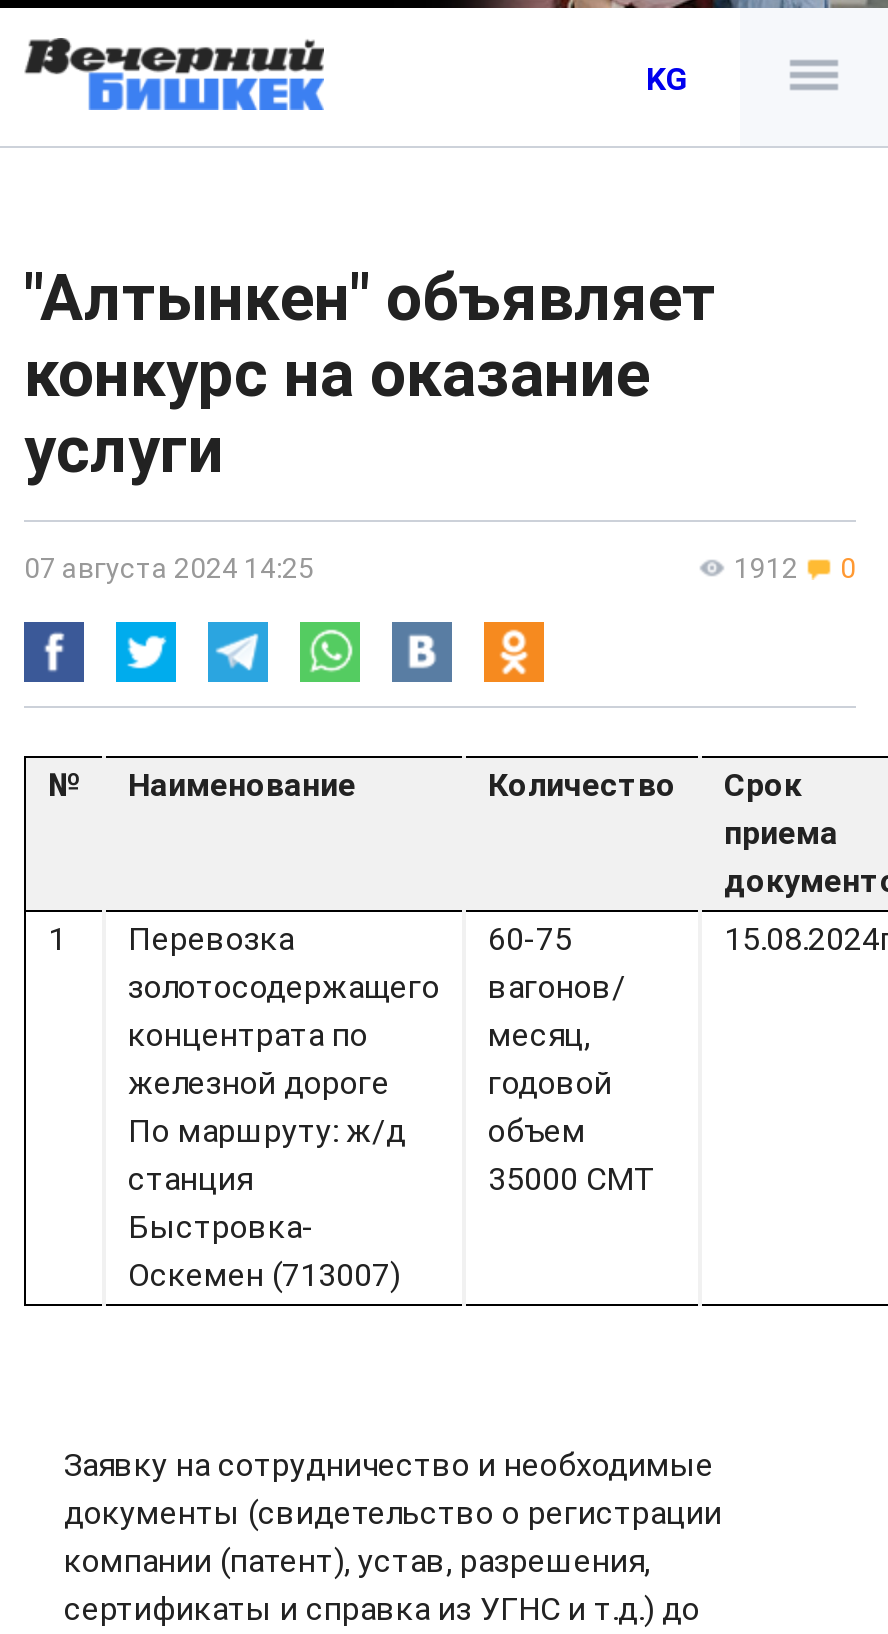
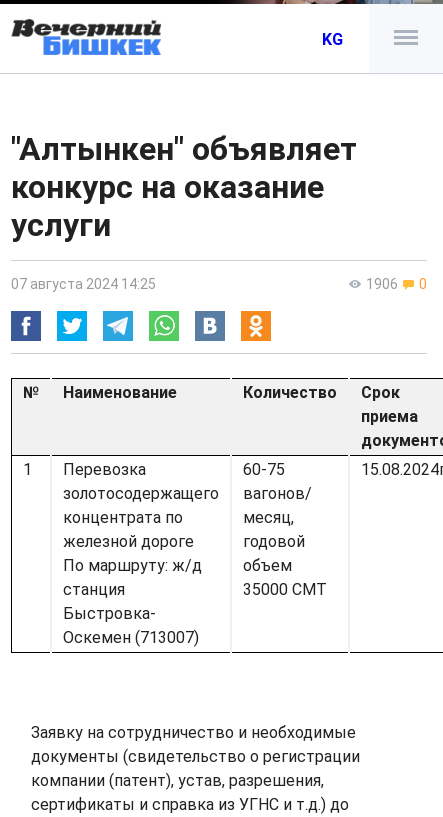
- 1912 0
+ 1906 0
